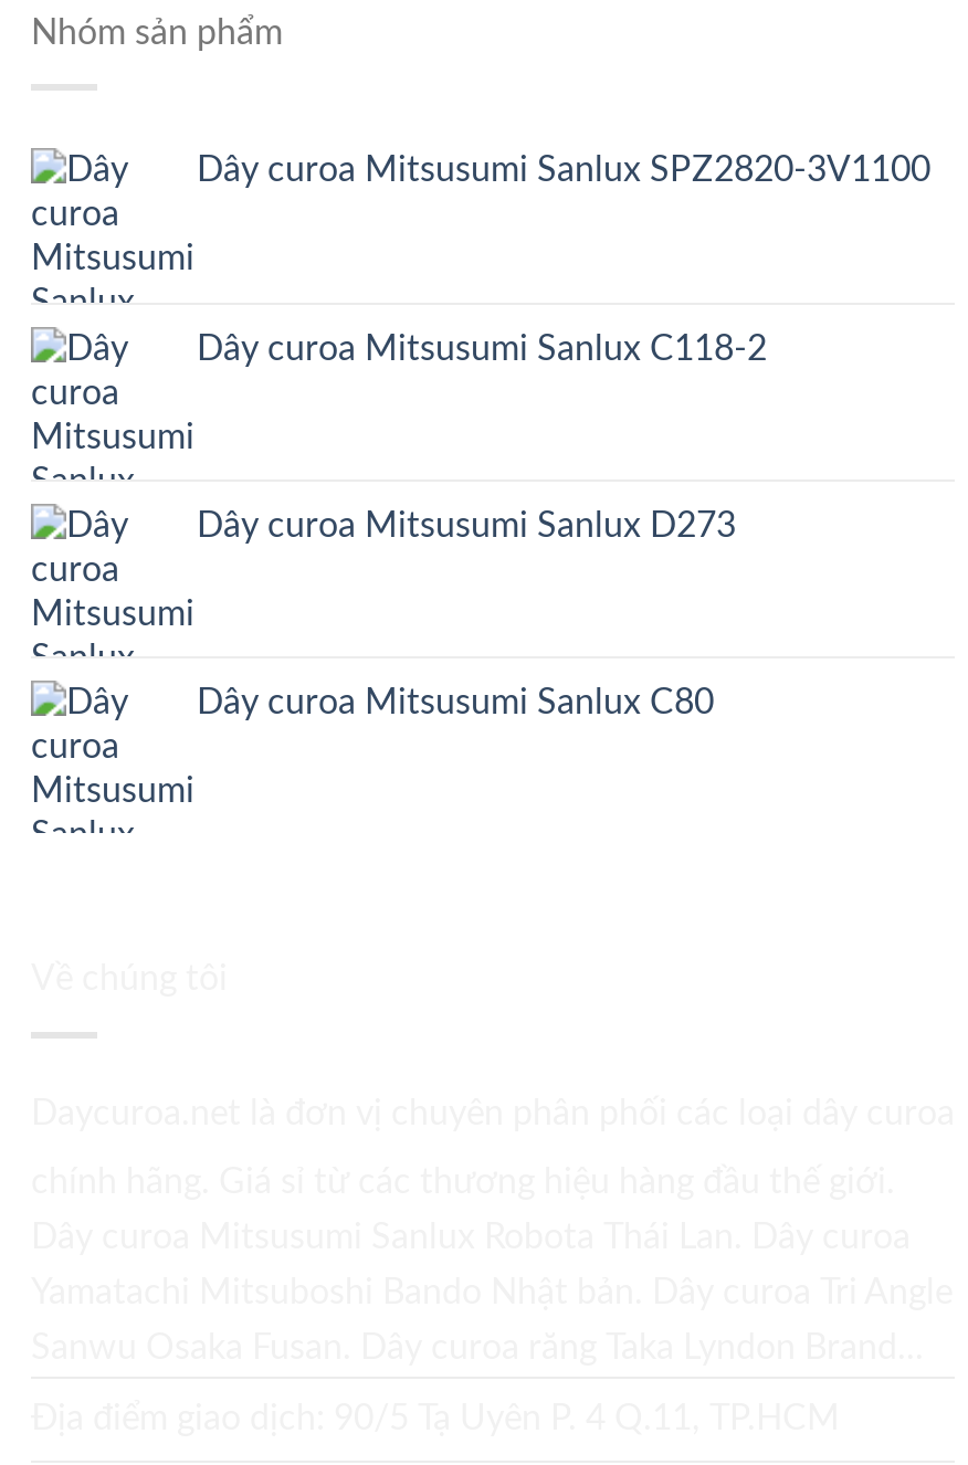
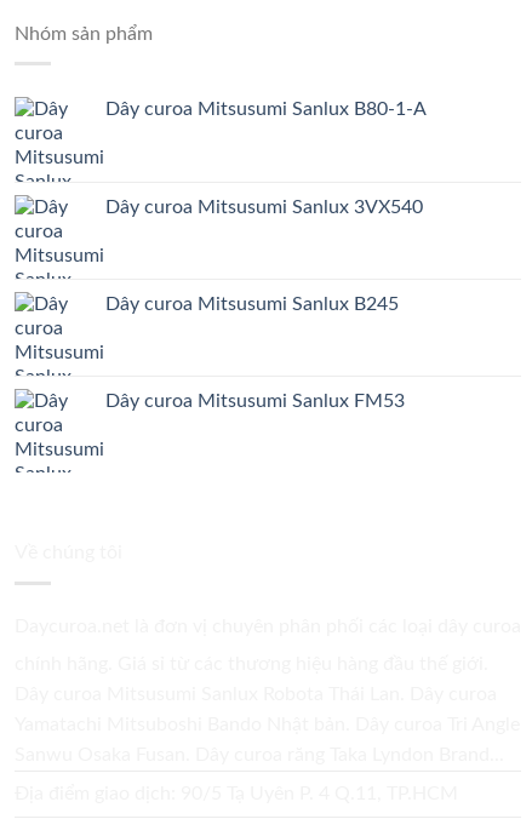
- Dây curoa Mitsusumi Sanlux SPZ2820-3V1100
+ Dây curoa Mitsusumi Sanlux B80-1-A

- Dây curoa Mitsusumi Sanlux C118-2
+ Dây curoa Mitsusumi Sanlux 3VX540

- Dây curoa Mitsusumi Sanlux D273
+ Dây curoa Mitsusumi Sanlux B245

- Dây curoa Mitsusumi Sanlux C80
+ Dây curoa Mitsusumi Sanlux FM53
